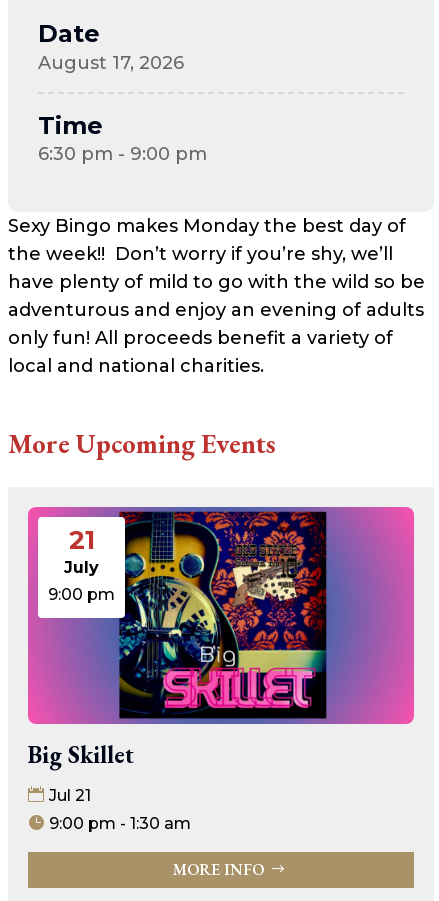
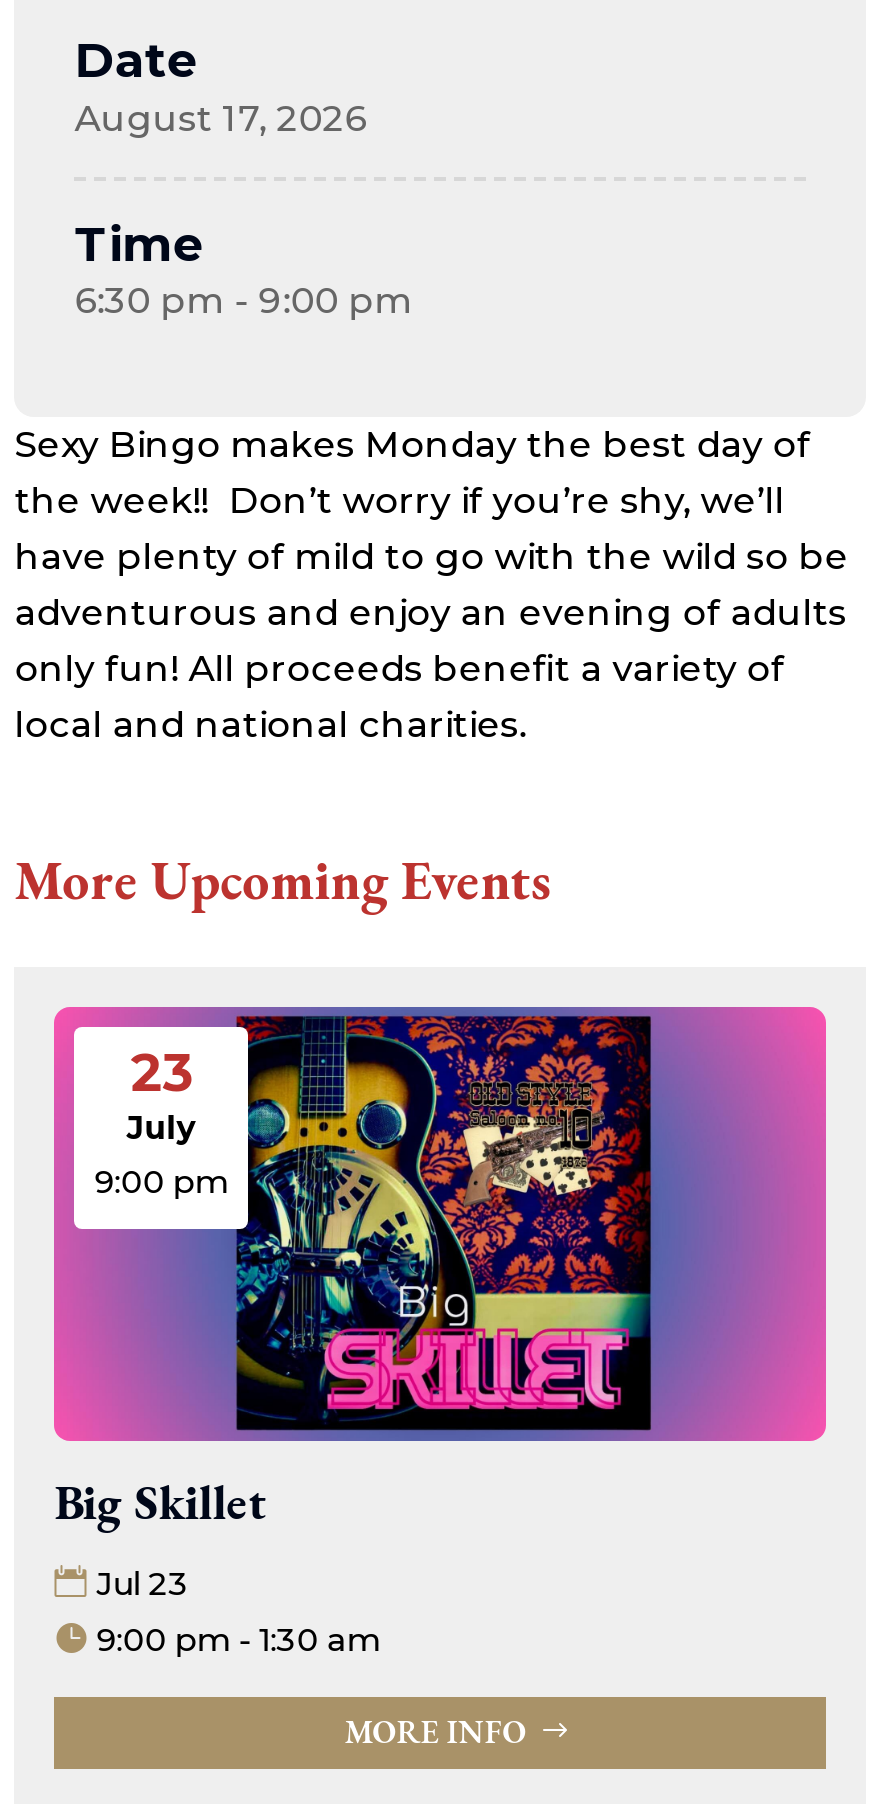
- 21
+ 23

- Jul 21
+ Jul 23
